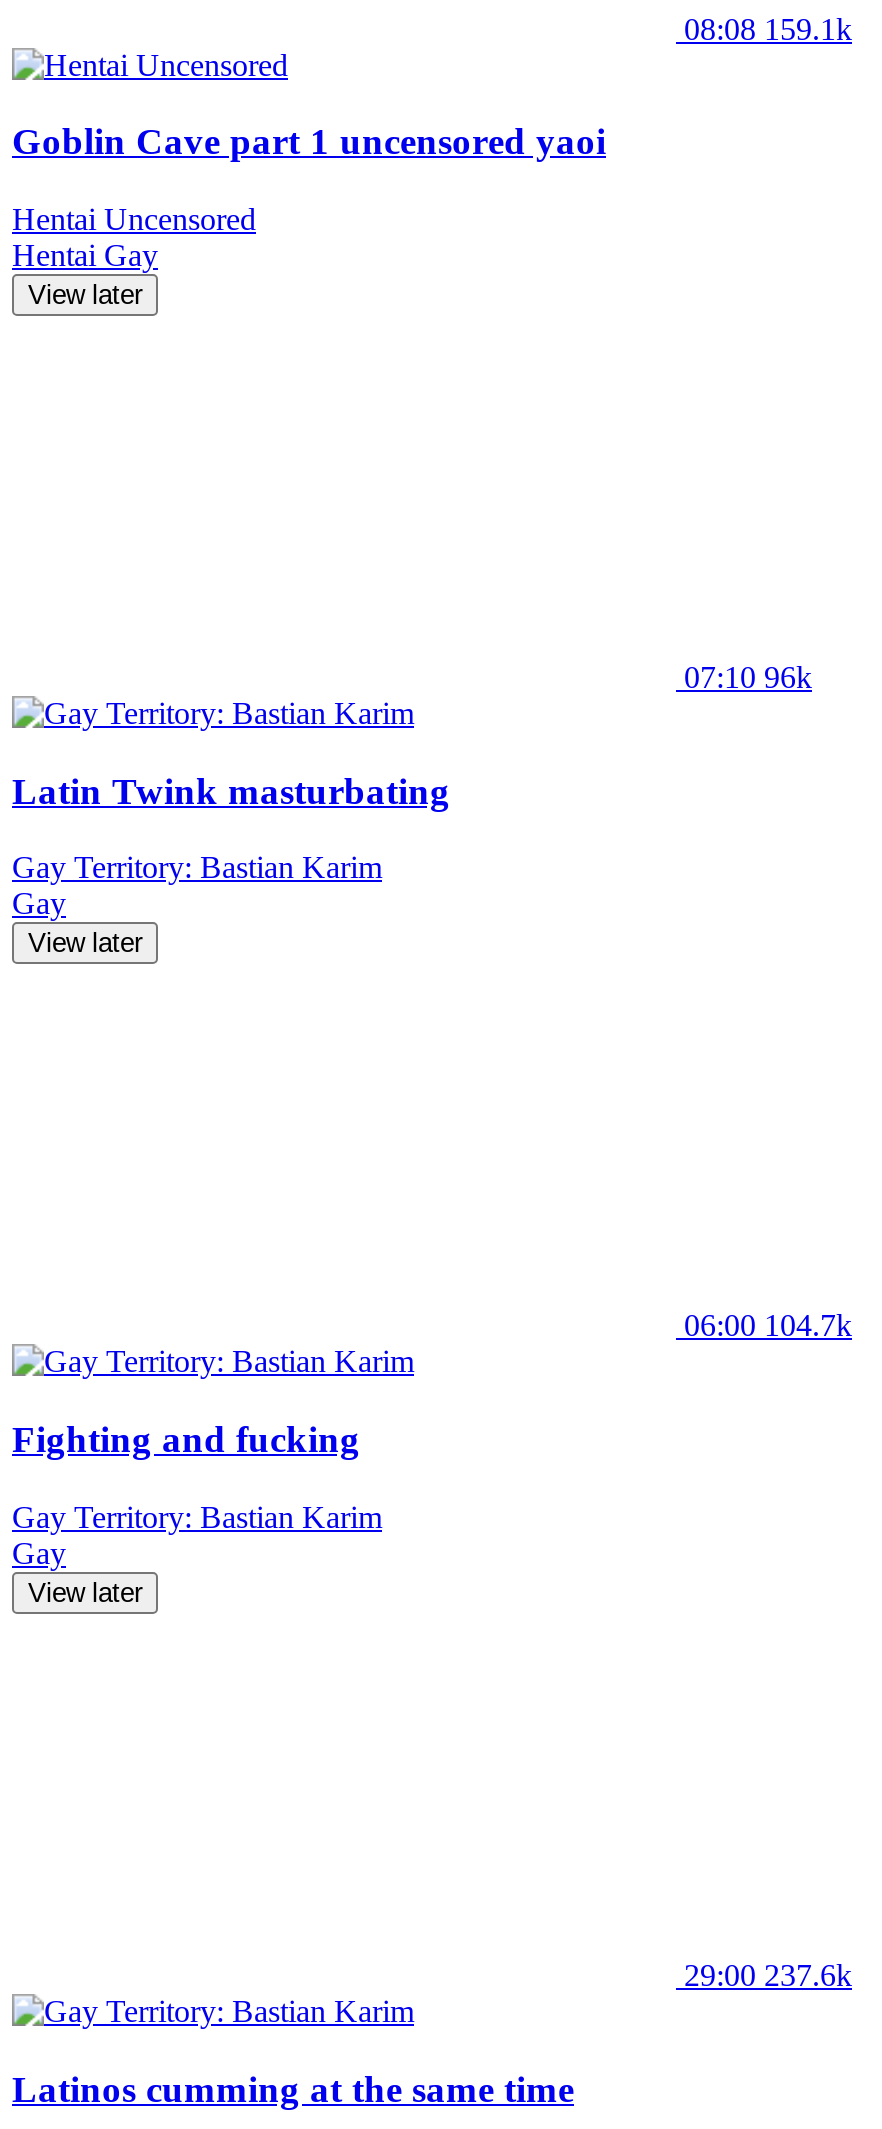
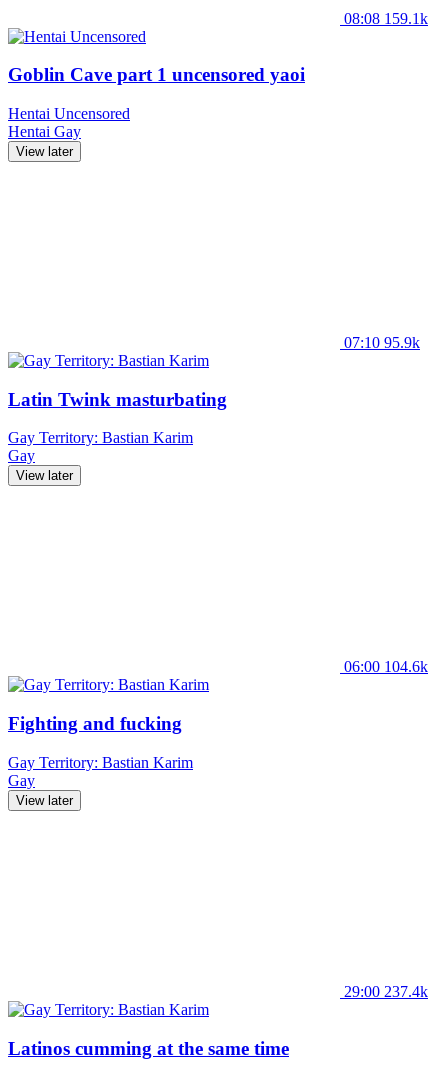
- 07:10 96k
+ 07:10 95.9k

- 06:00 104.7k
+ 06:00 104.6k

- 29:00 237.6k
+ 29:00 237.4k
